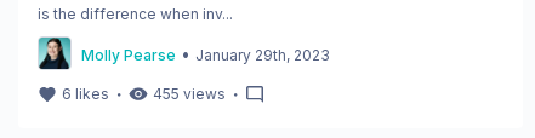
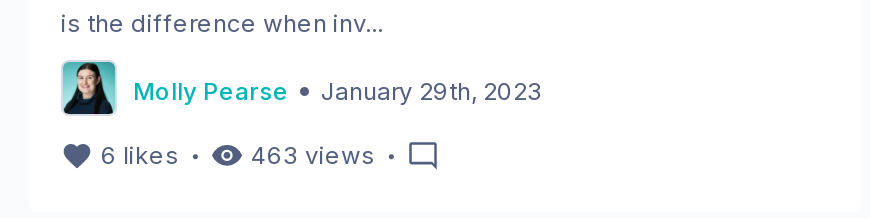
- 6 likes・ 455 views・
+ 6 likes・ 463 views・
